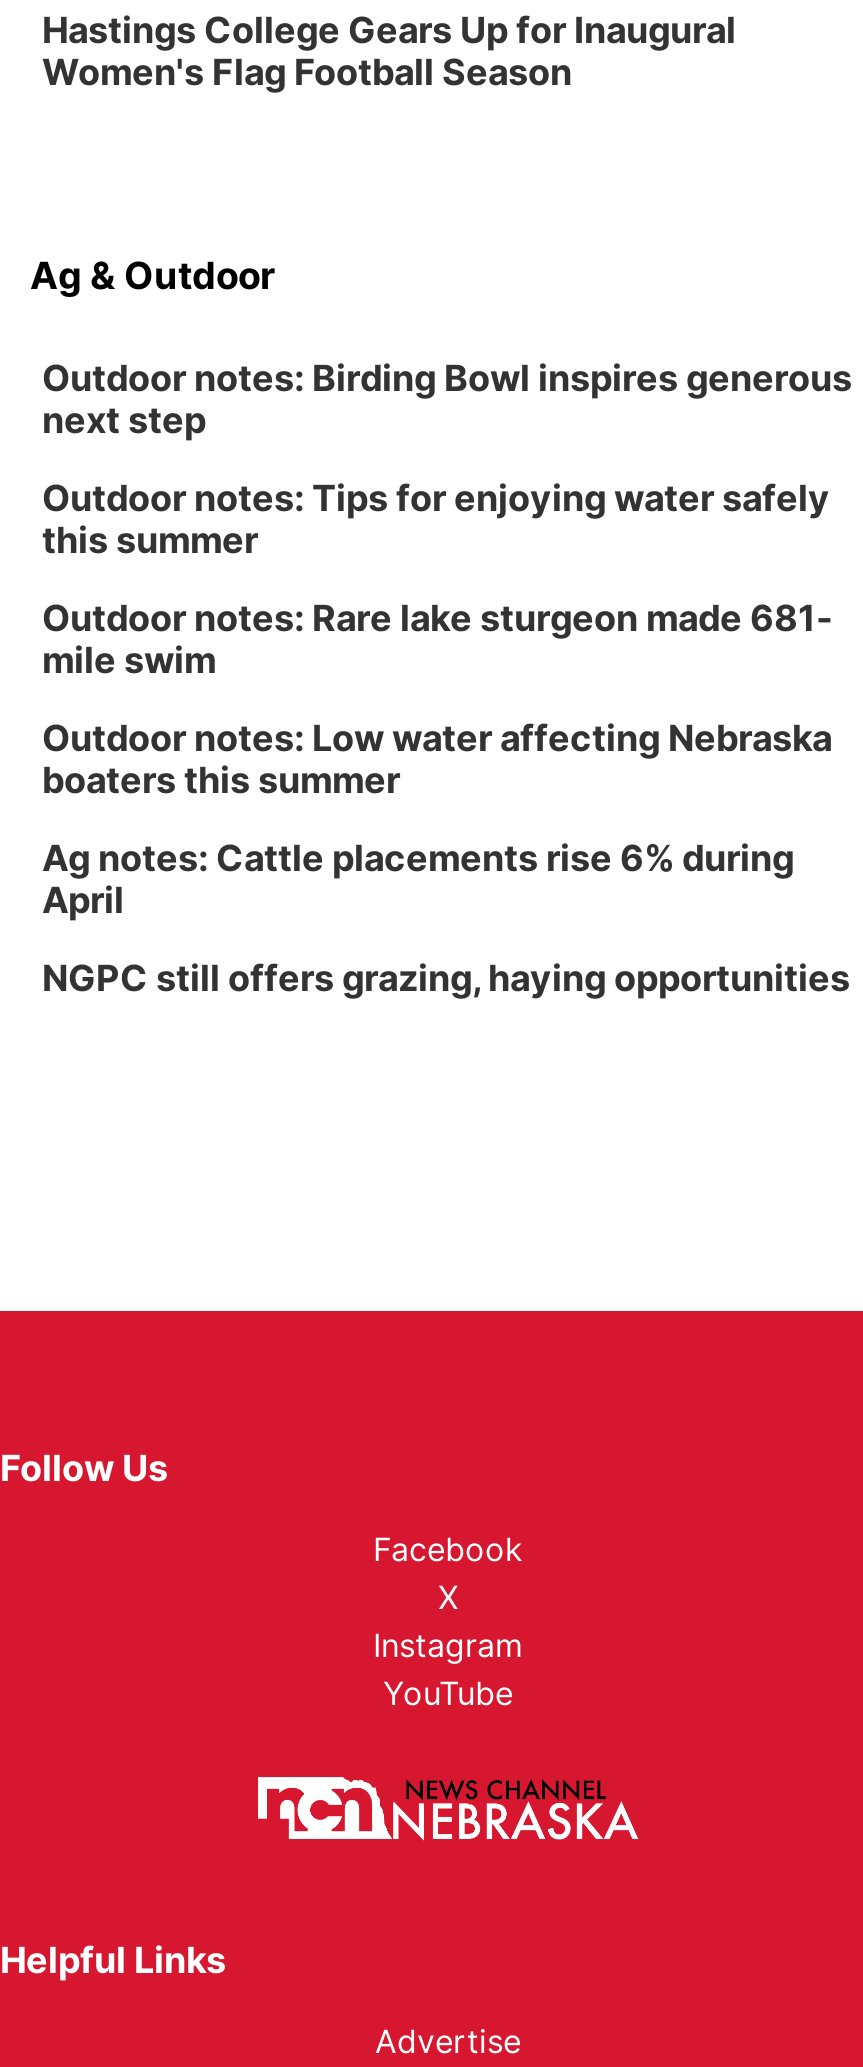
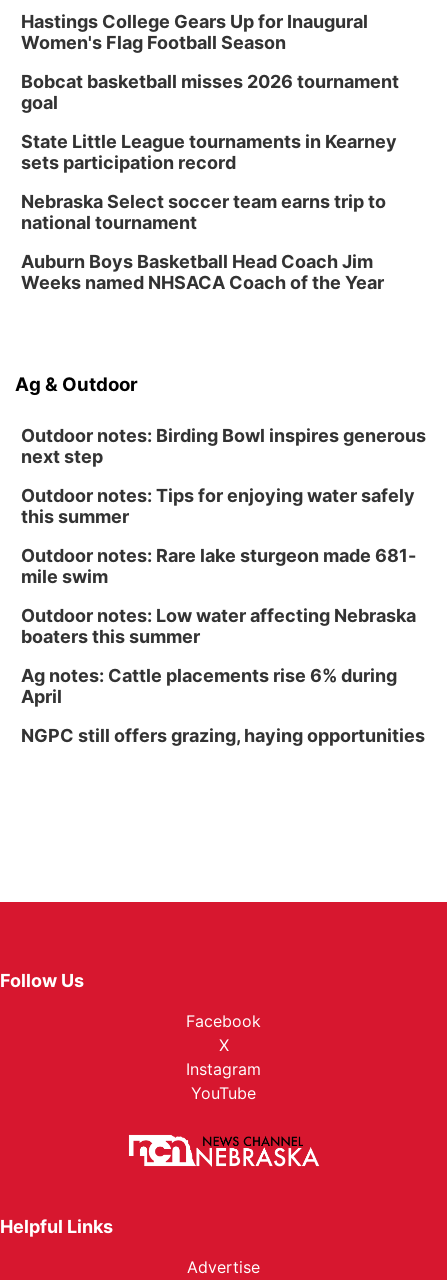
+ Bobcat basketball misses 2026 tournament
+ goal
+ State Little League tournaments in Kearney
+ sets participation record
+ Nebraska Select soccer team earns trip to
+ national tournament
+ Auburn Boys Basketball Head Coach Jim
+ Weeks named NHSACA Coach of the Year
